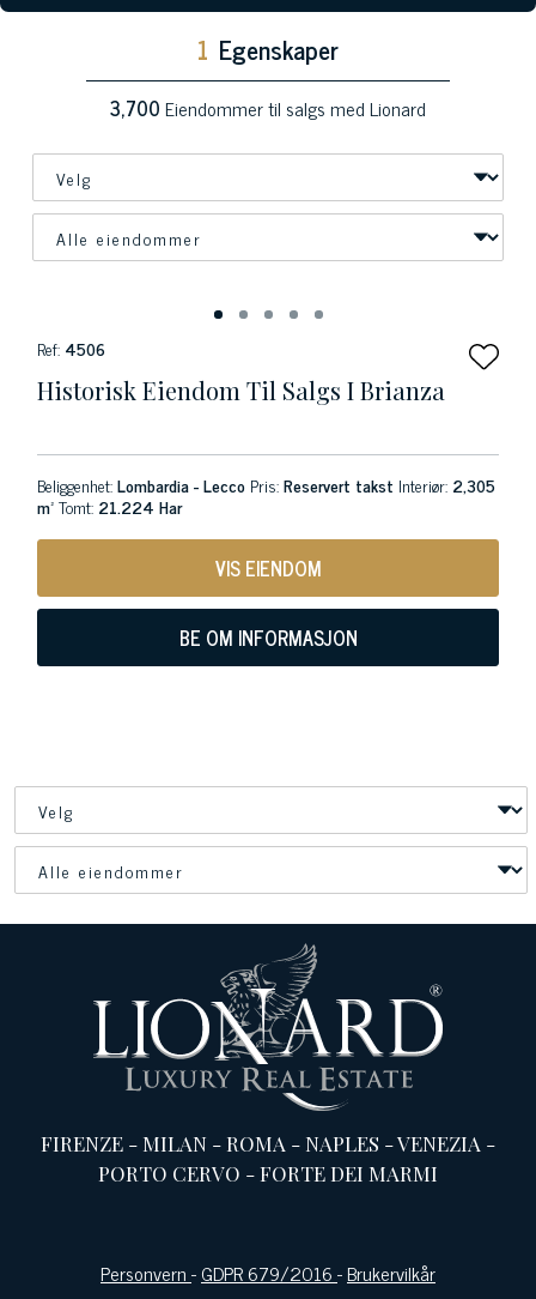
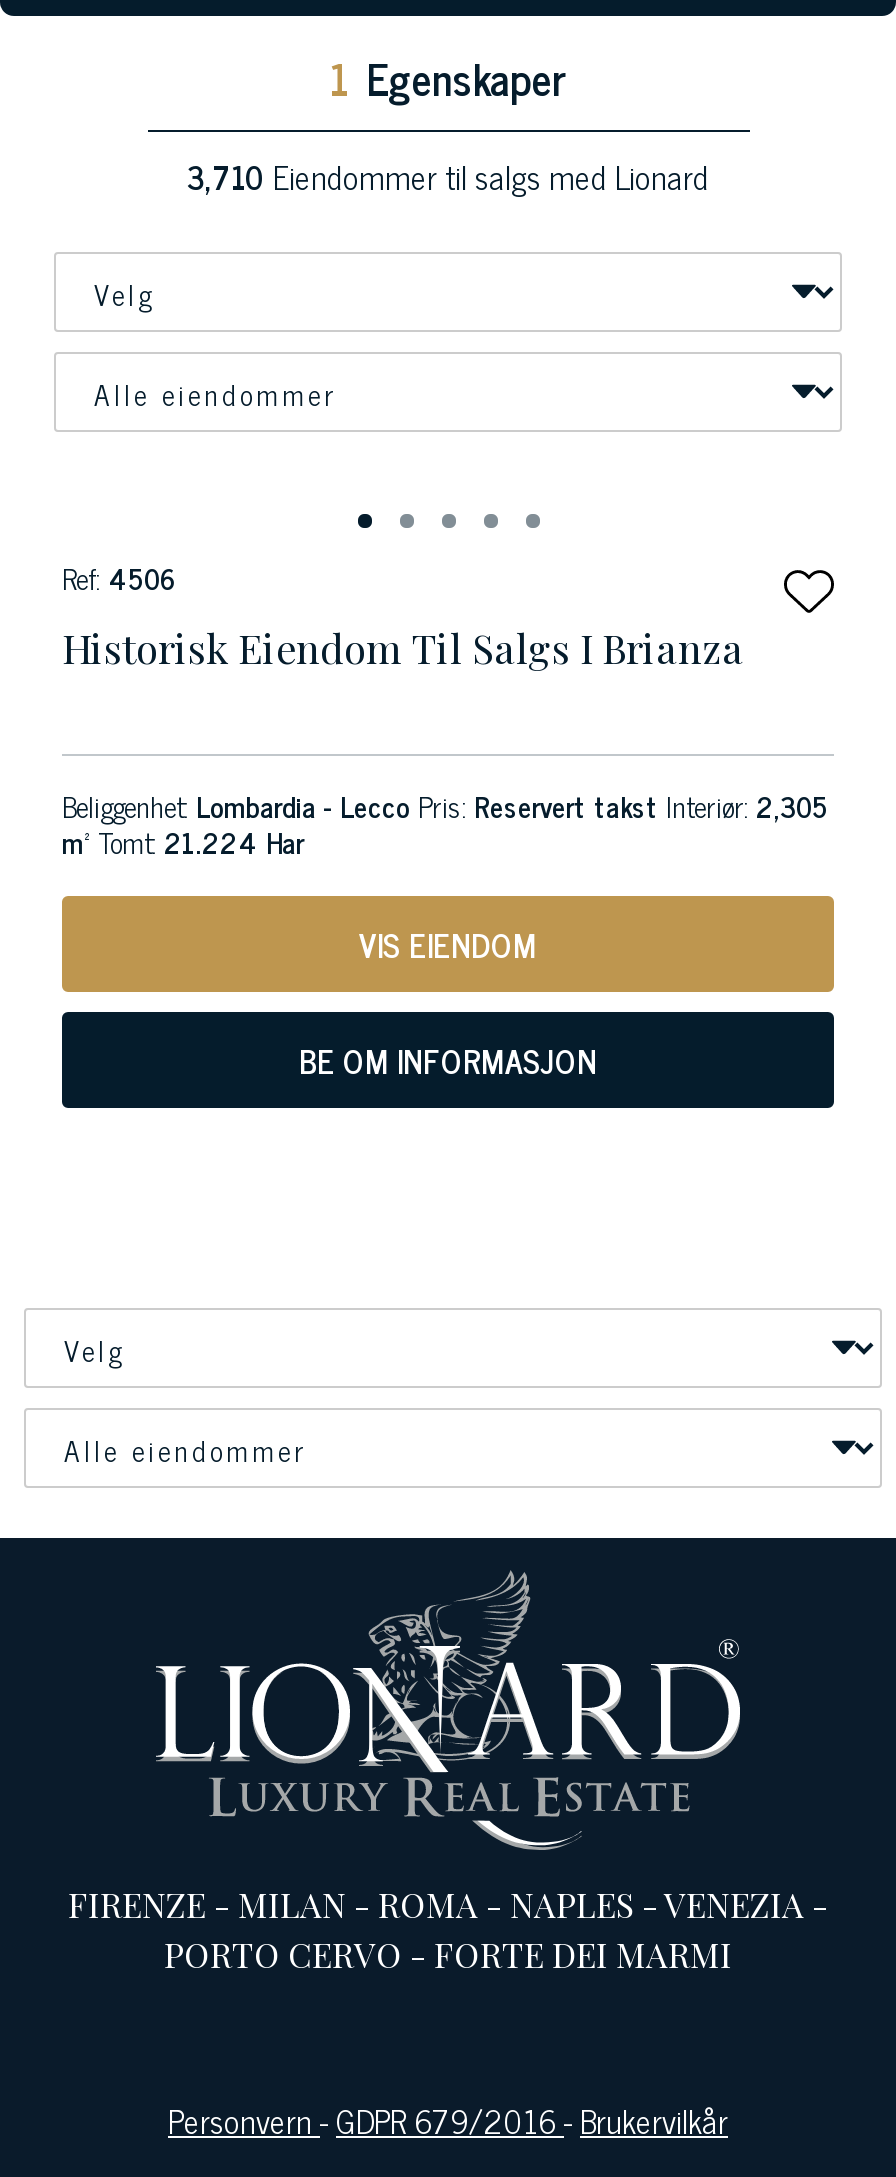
- 3,700 Eiendommer til salgs med Lionard
+ 3,710 Eiendommer til salgs med Lionard
